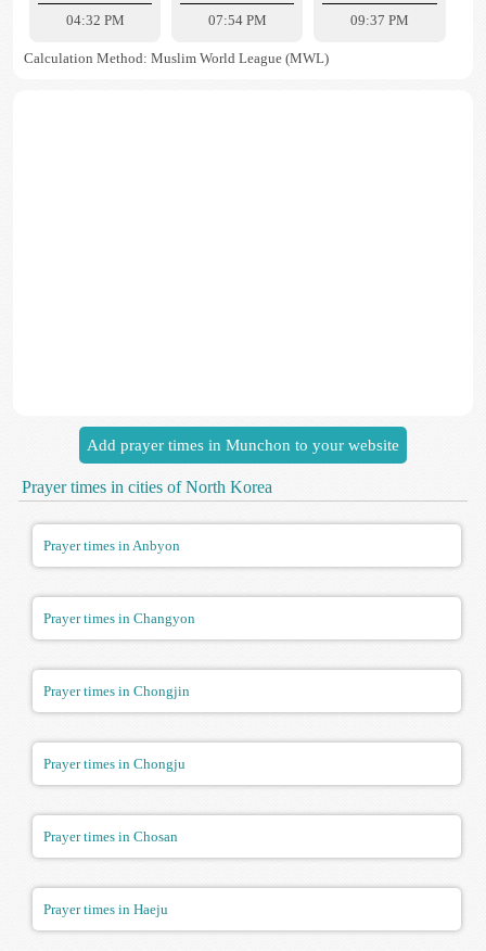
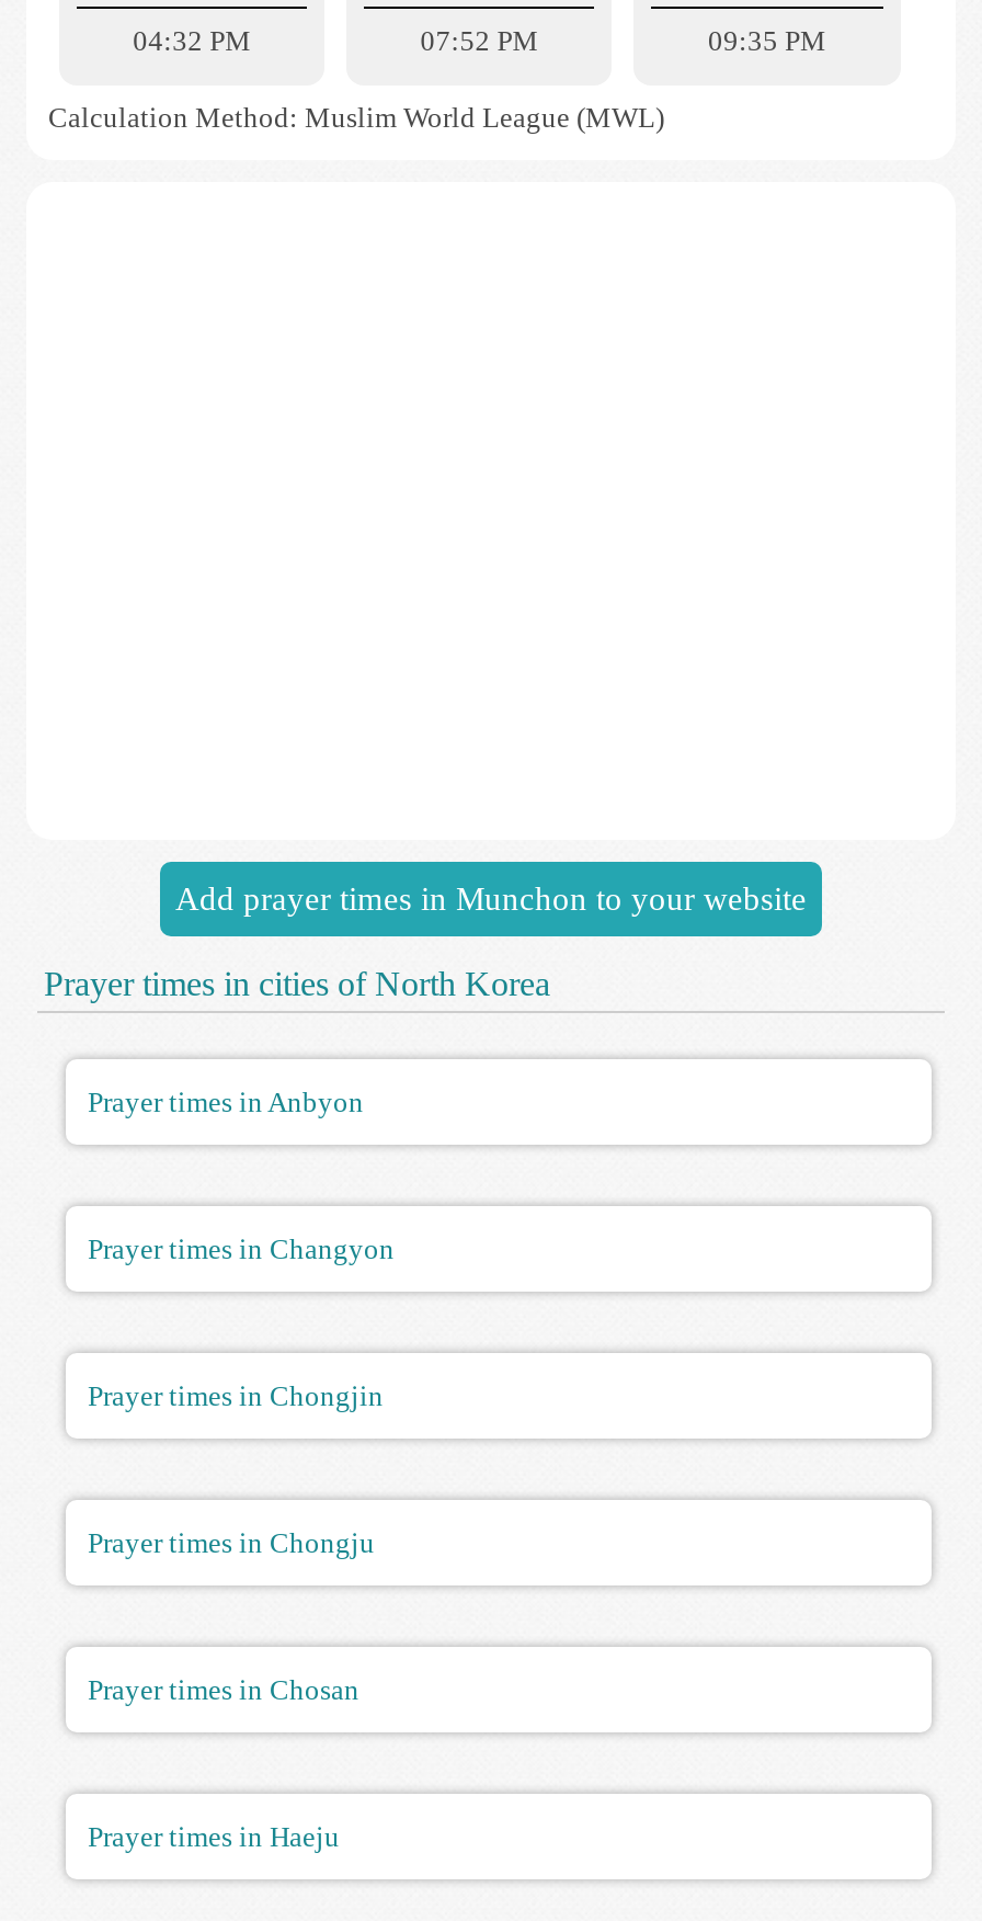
- 07:54 PM
+ 07:52 PM

- 09:37 PM
+ 09:35 PM
